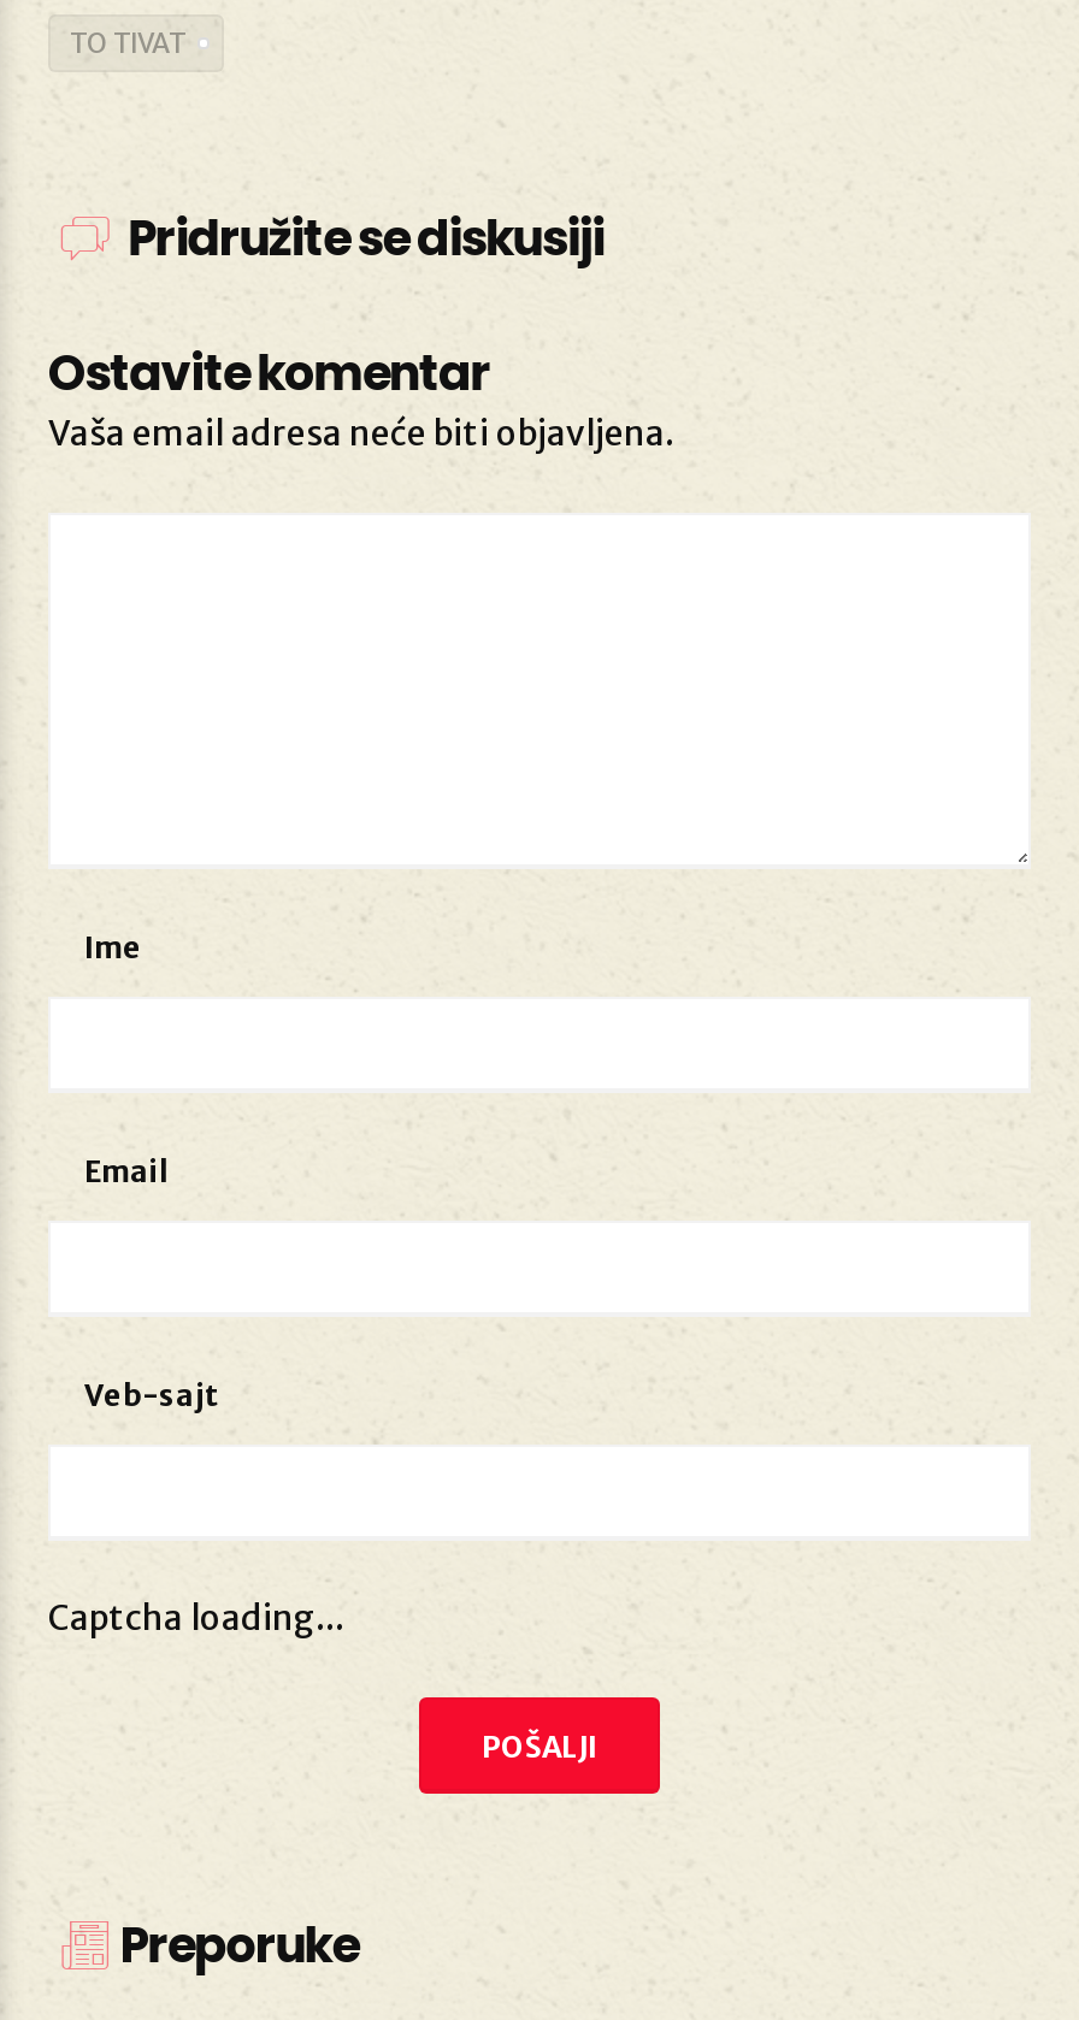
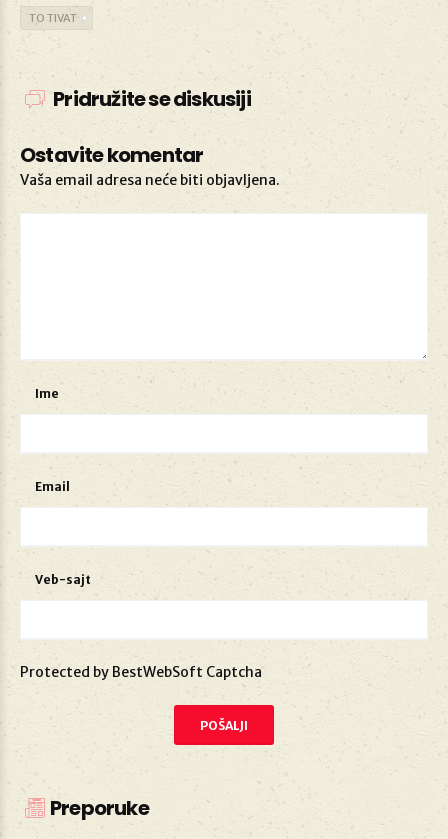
- Captcha loading...
+ Protected by BestWebSoft Captcha
